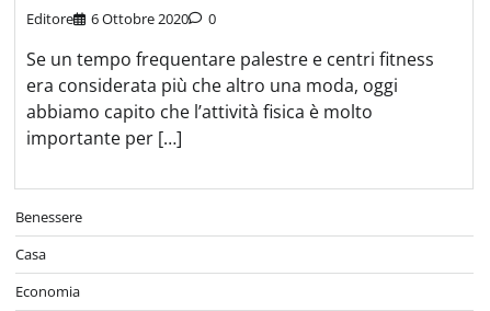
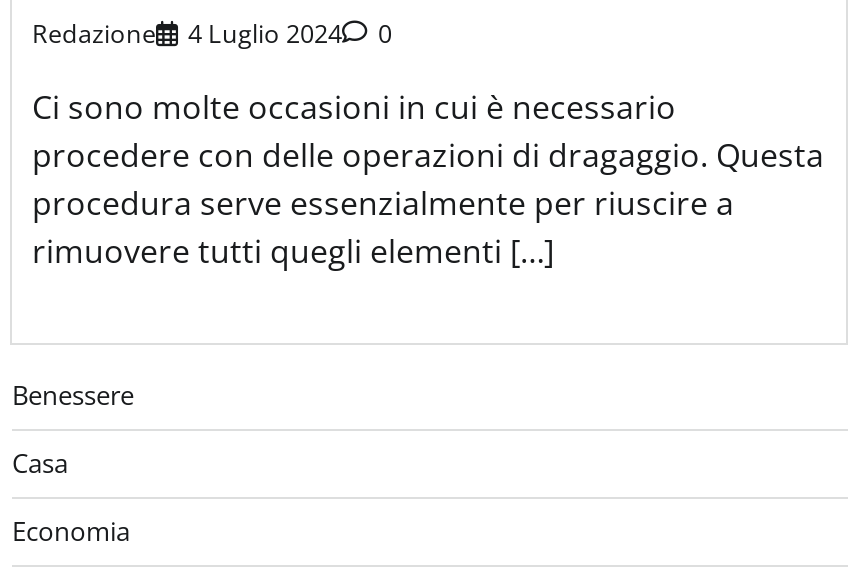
- Editore
- 6 Ottobre 2020
+ Redazione
+ 4 Luglio 2024

- Se un tempo frequentare palestre e centri fitness
- era considerata più che altro una moda, oggi
- abbiamo capito che l’attività fisica è molto
- importante per […]
+ Ci sono molte occasioni in cui è necessario
+ procedere con delle operazioni di dragaggio. Questa
+ procedura serve essenzialmente per riuscire a
+ rimuovere tutti quegli elementi […]
